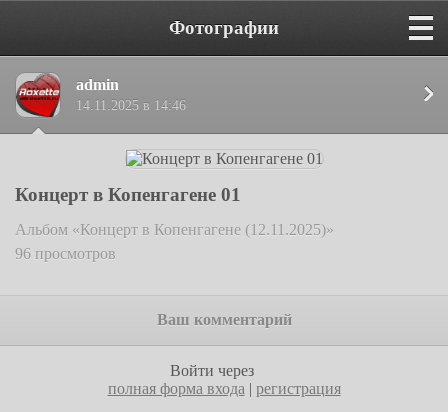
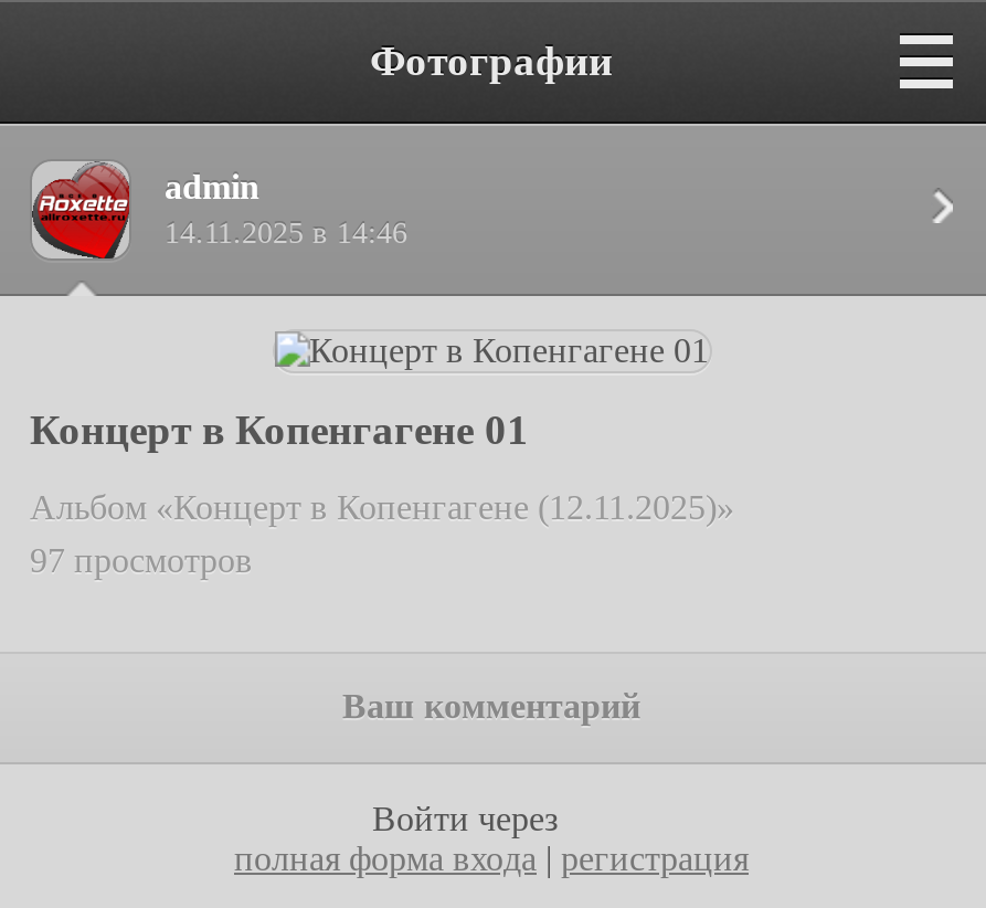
- 96 просмотров
+ 97 просмотров
